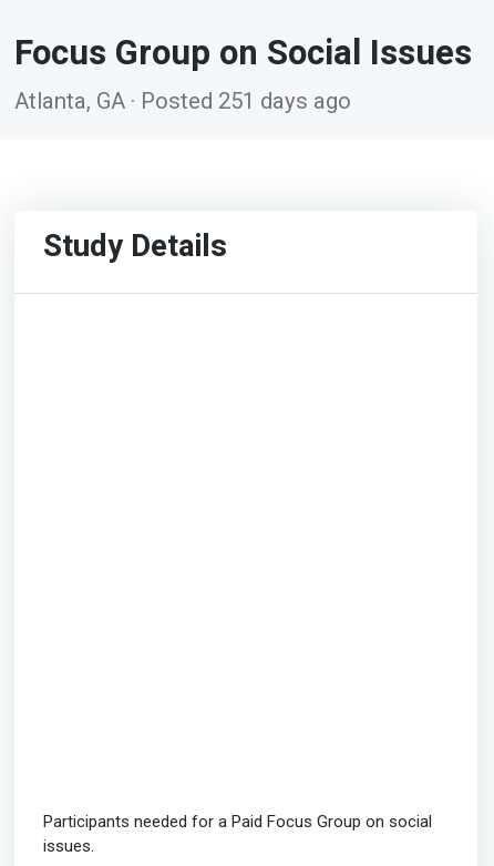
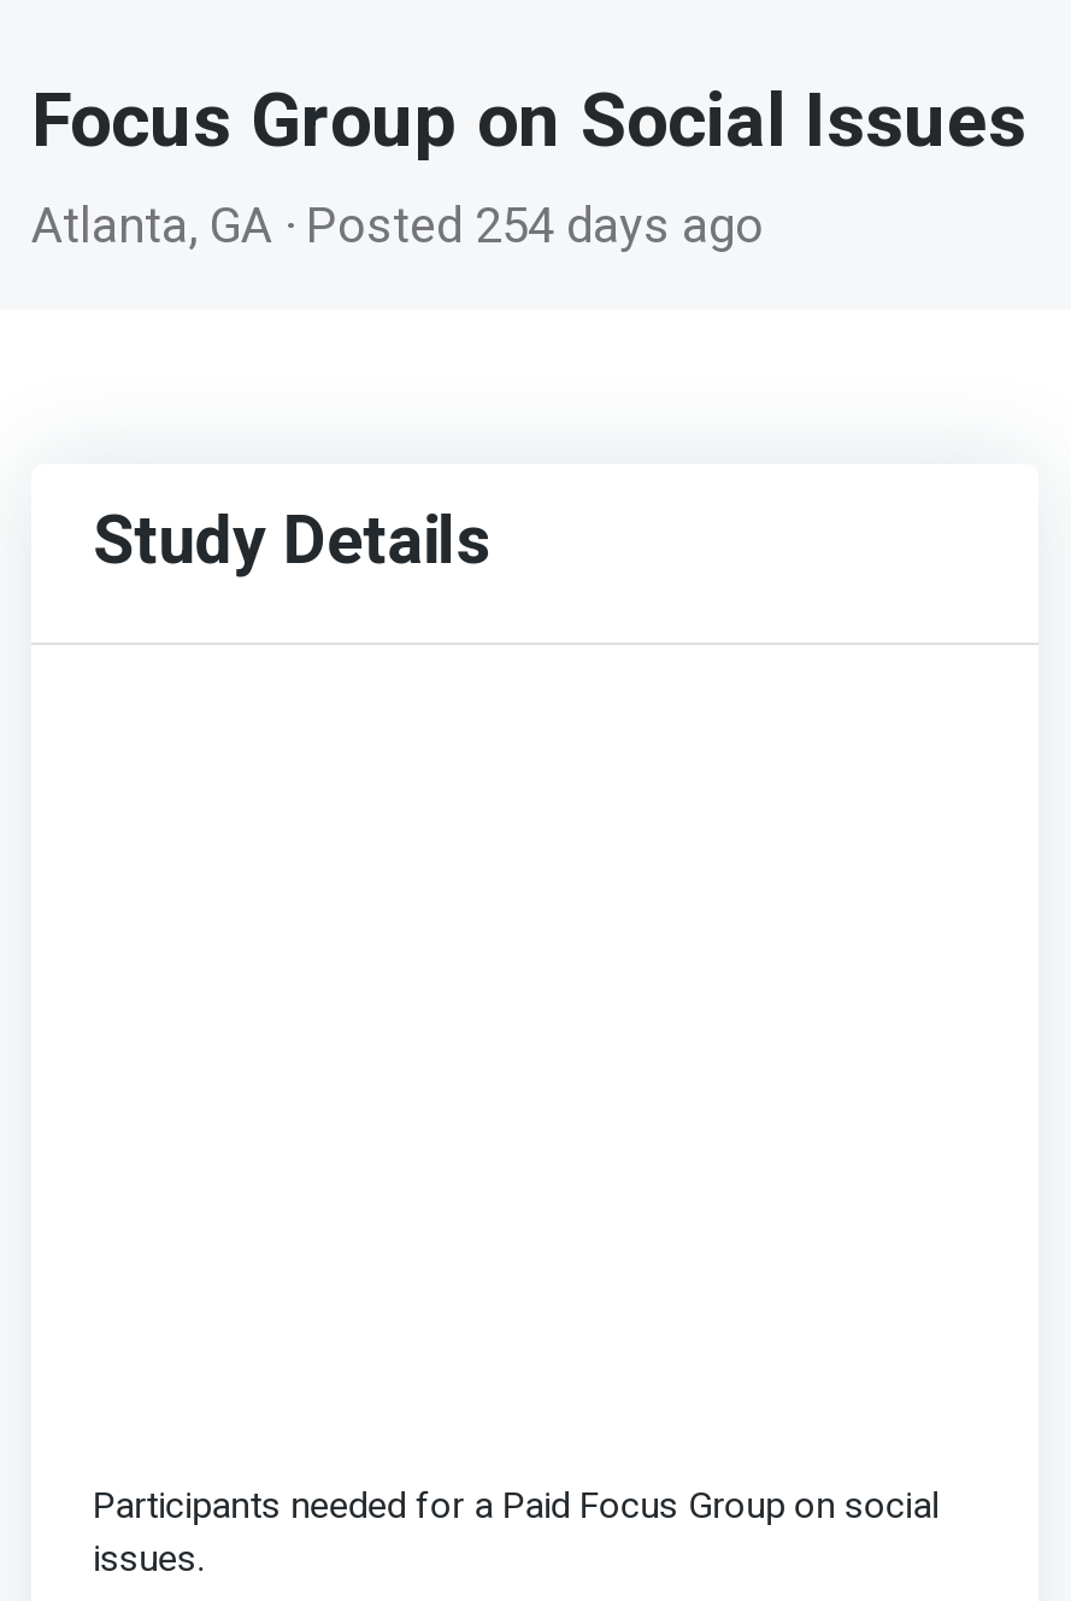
- Atlanta, GA · Posted 251 days ago
+ Atlanta, GA · Posted 254 days ago
